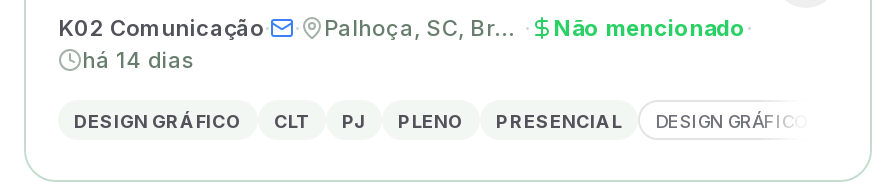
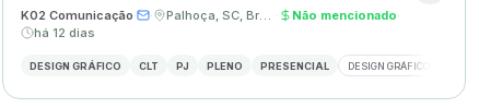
- há 14 dias
+ há 12 dias
